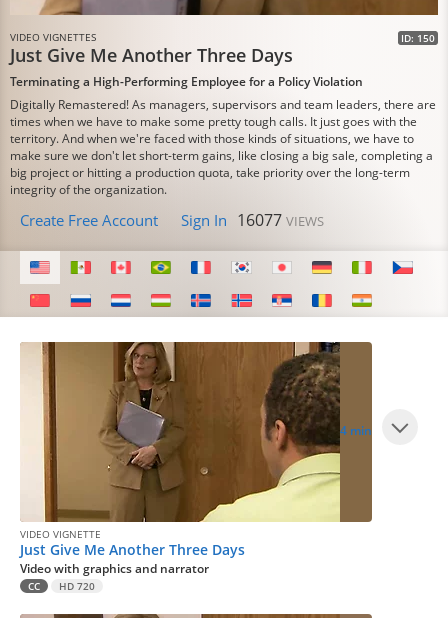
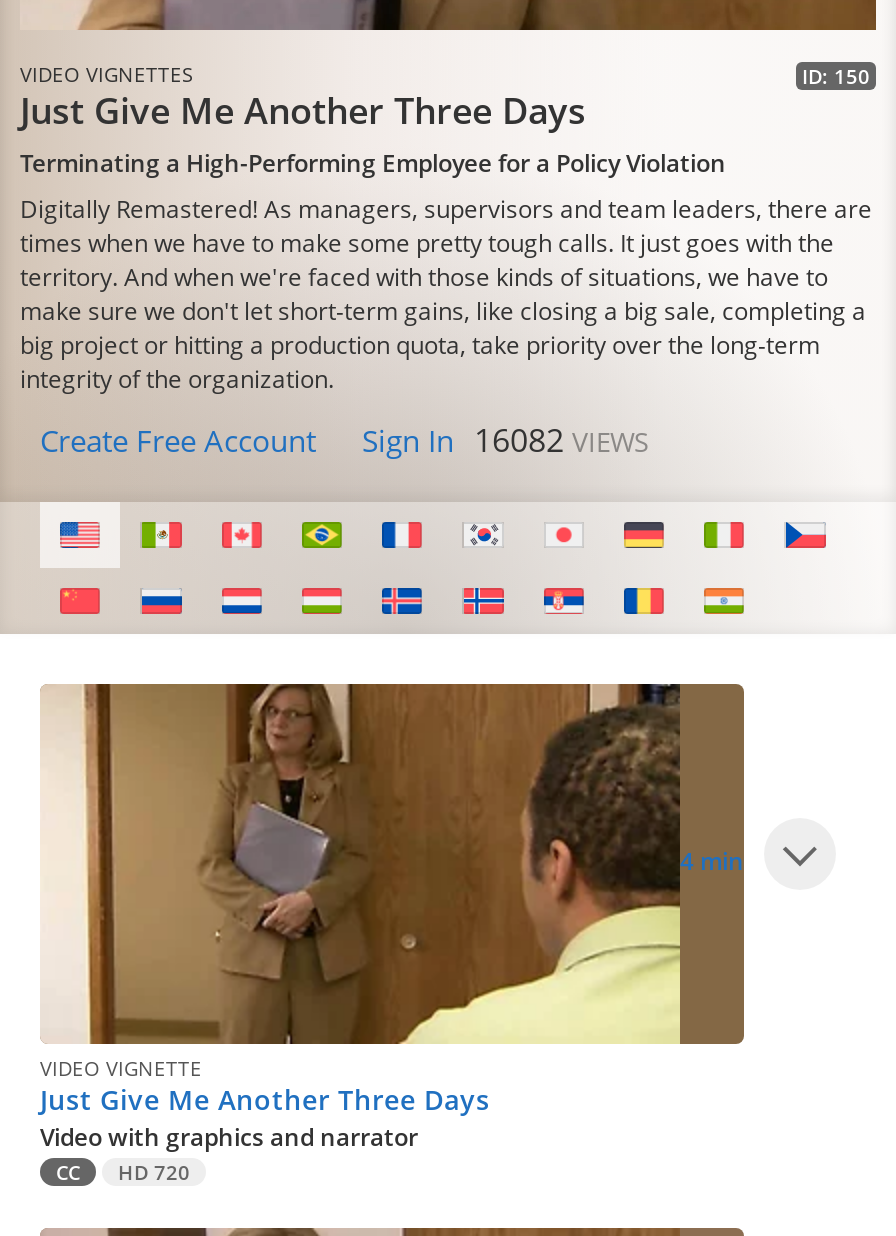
- Create Free Account Sign In 16077 VIEWS
+ Create Free Account Sign In 16082 VIEWS
